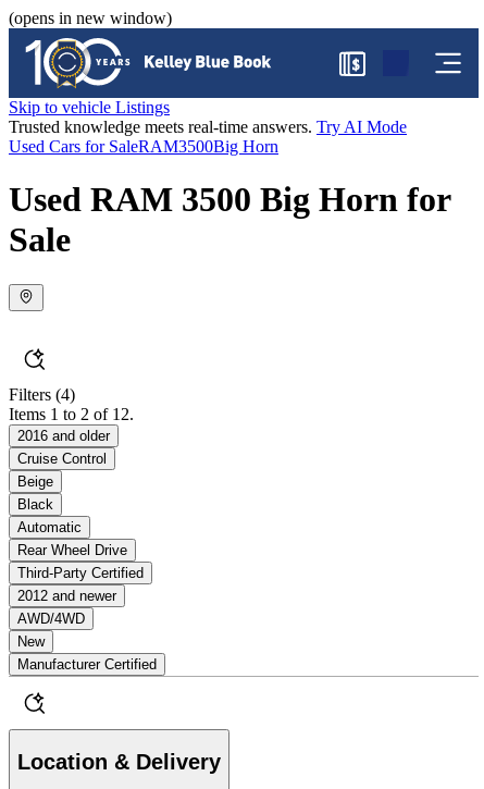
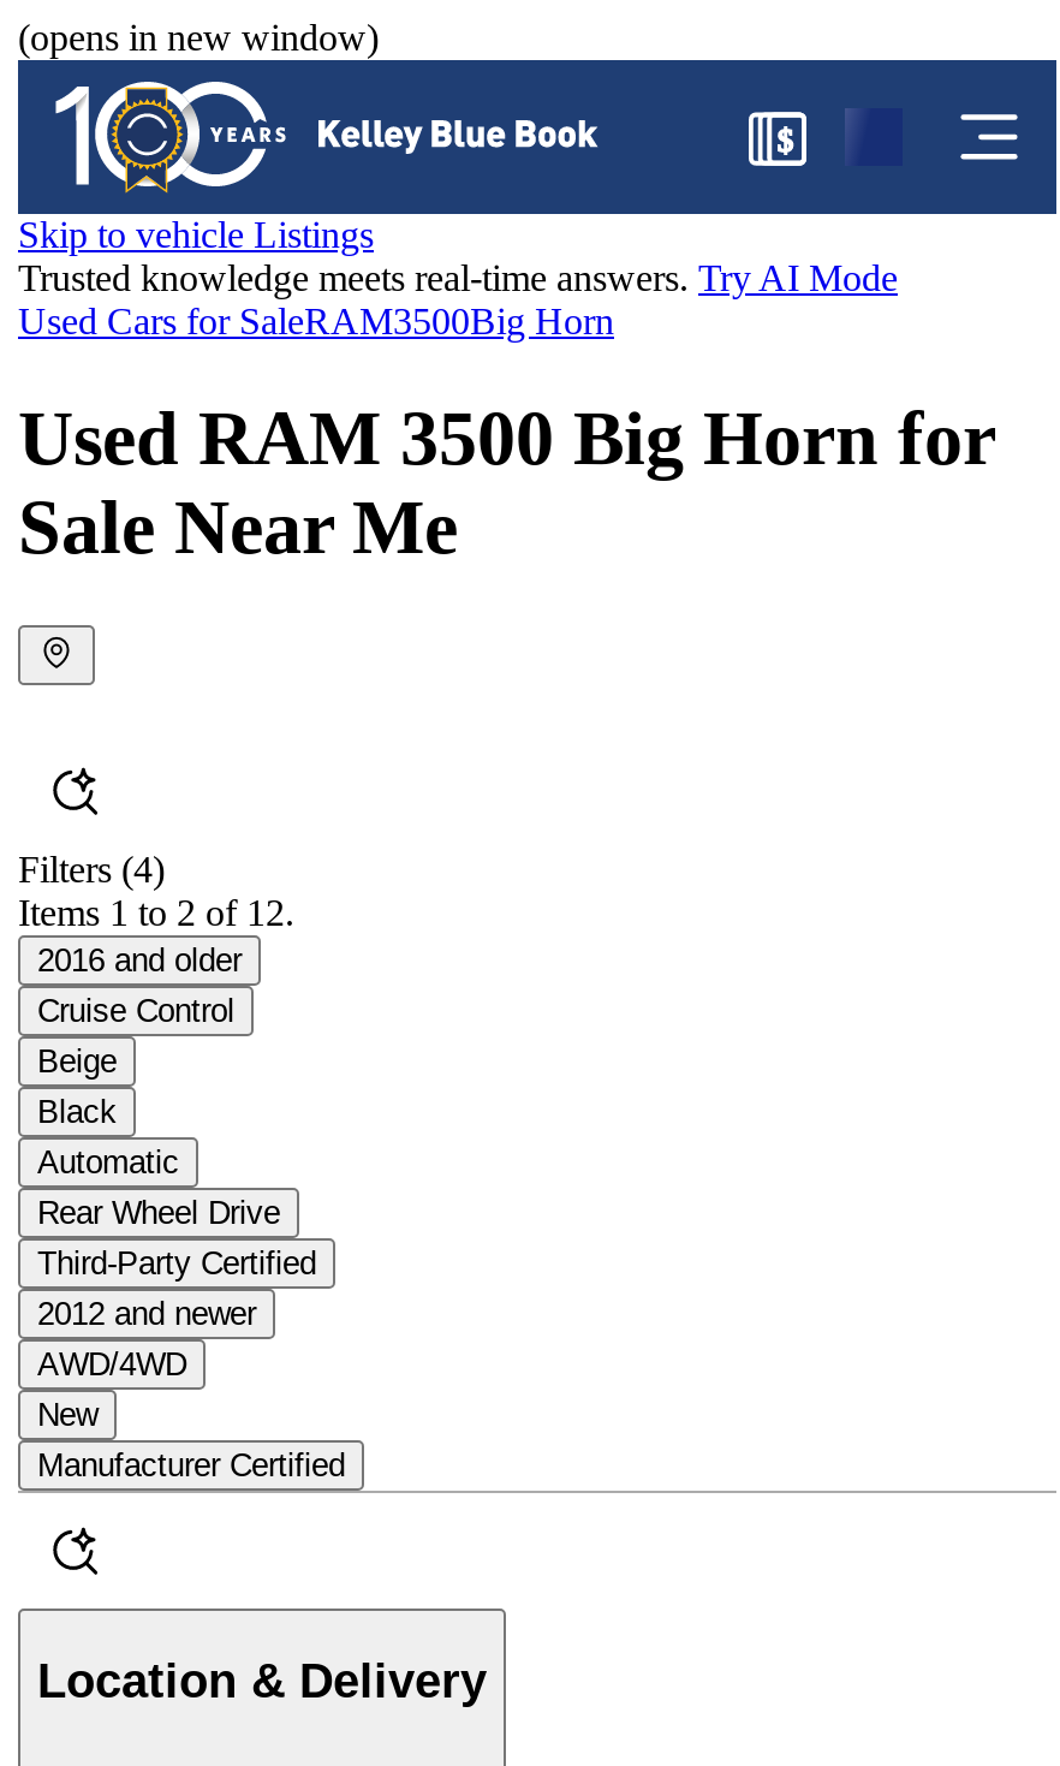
- Sale
+ Sale Near Me
